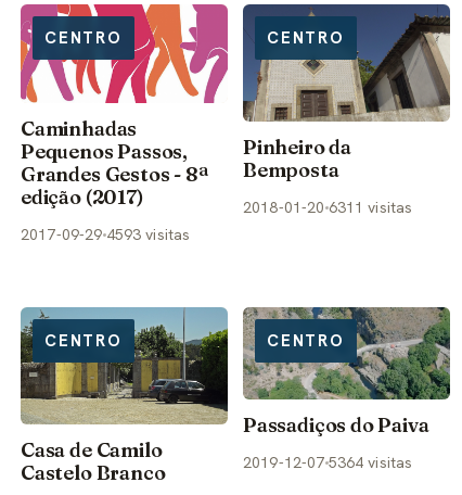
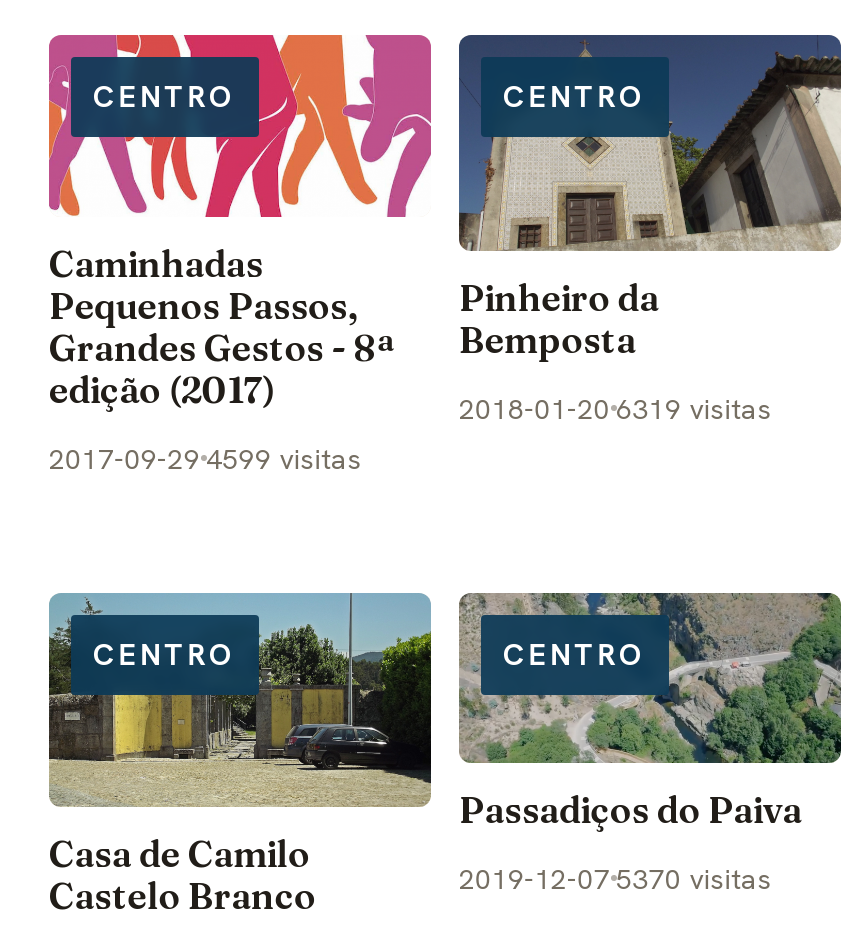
- 2018-01-20 6311 visitas
+ 2018-01-20 6319 visitas

- 2017-09-29 4593 visitas
+ 2017-09-29 4599 visitas

- 2019-12-07 5364 visitas
+ 2019-12-07 5370 visitas
